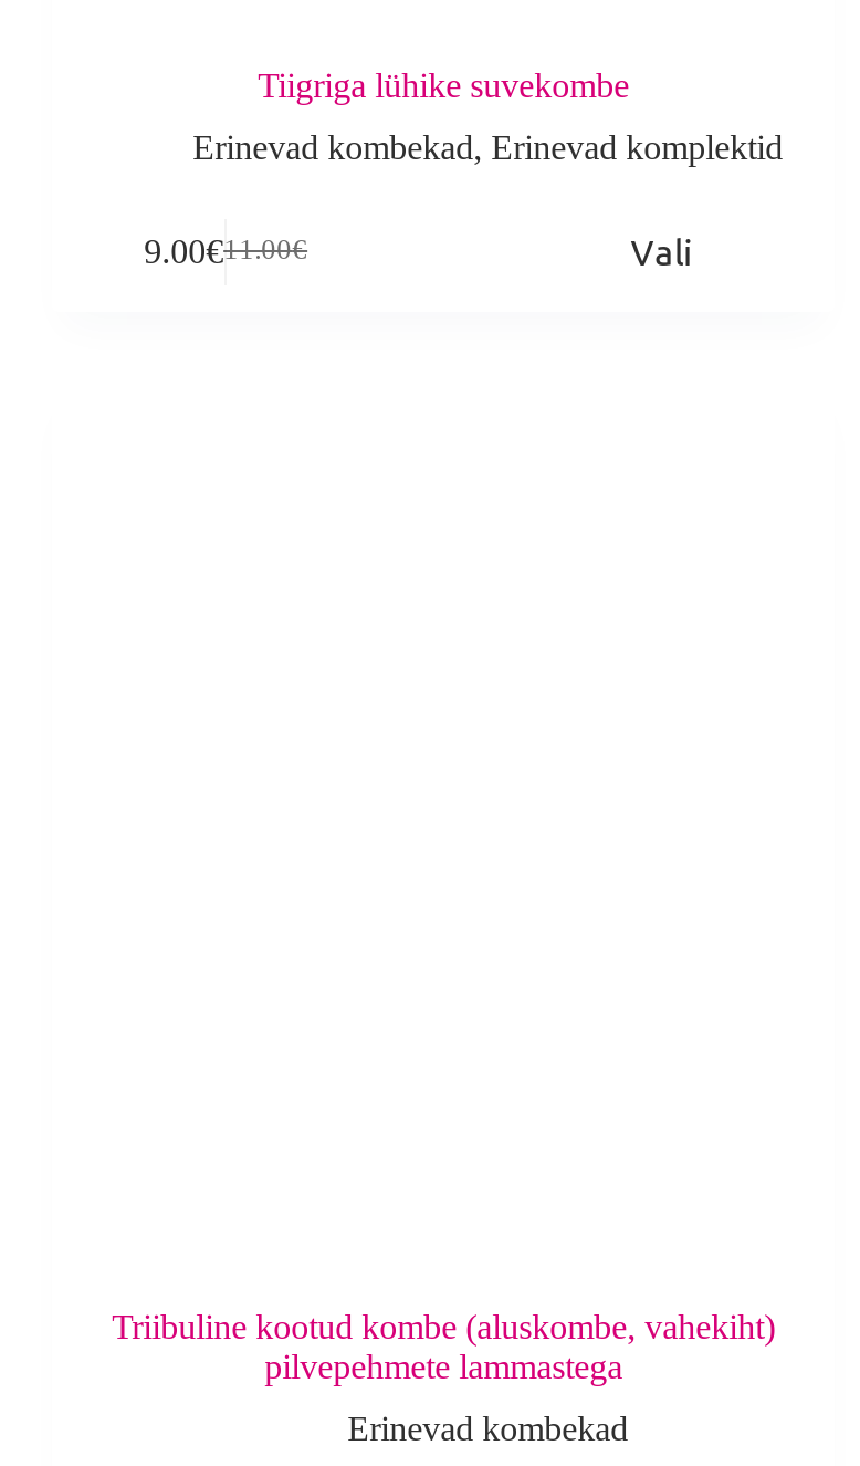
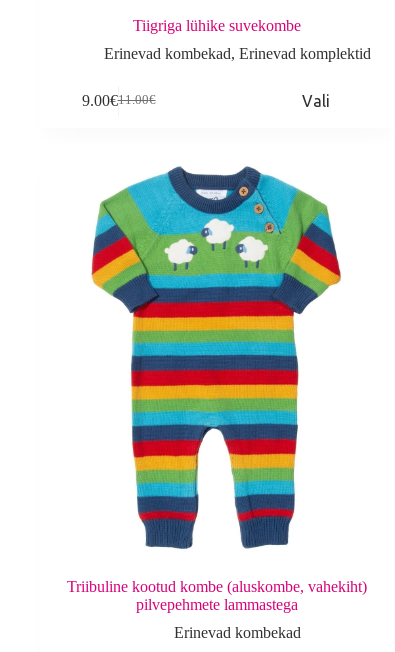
+ [image]
